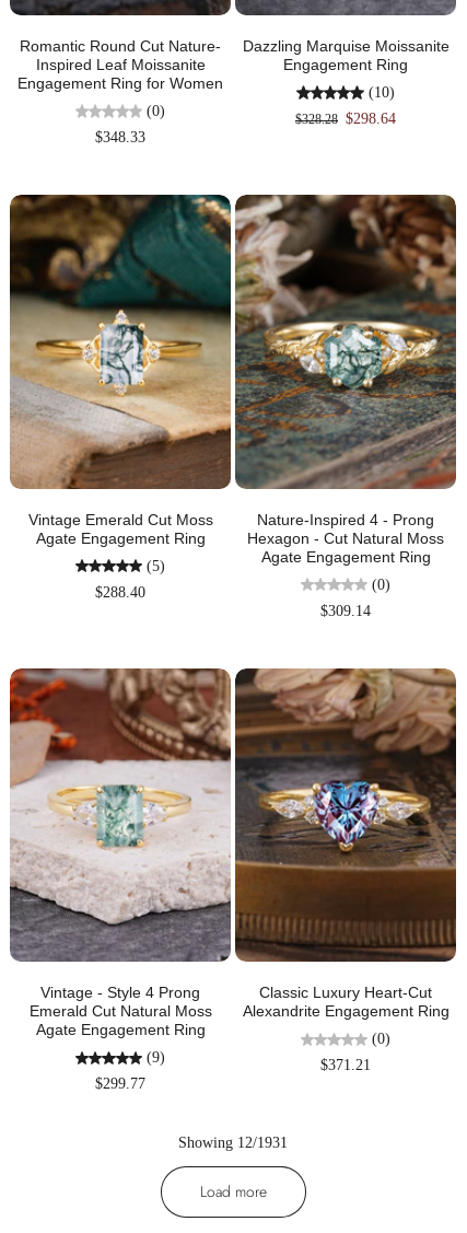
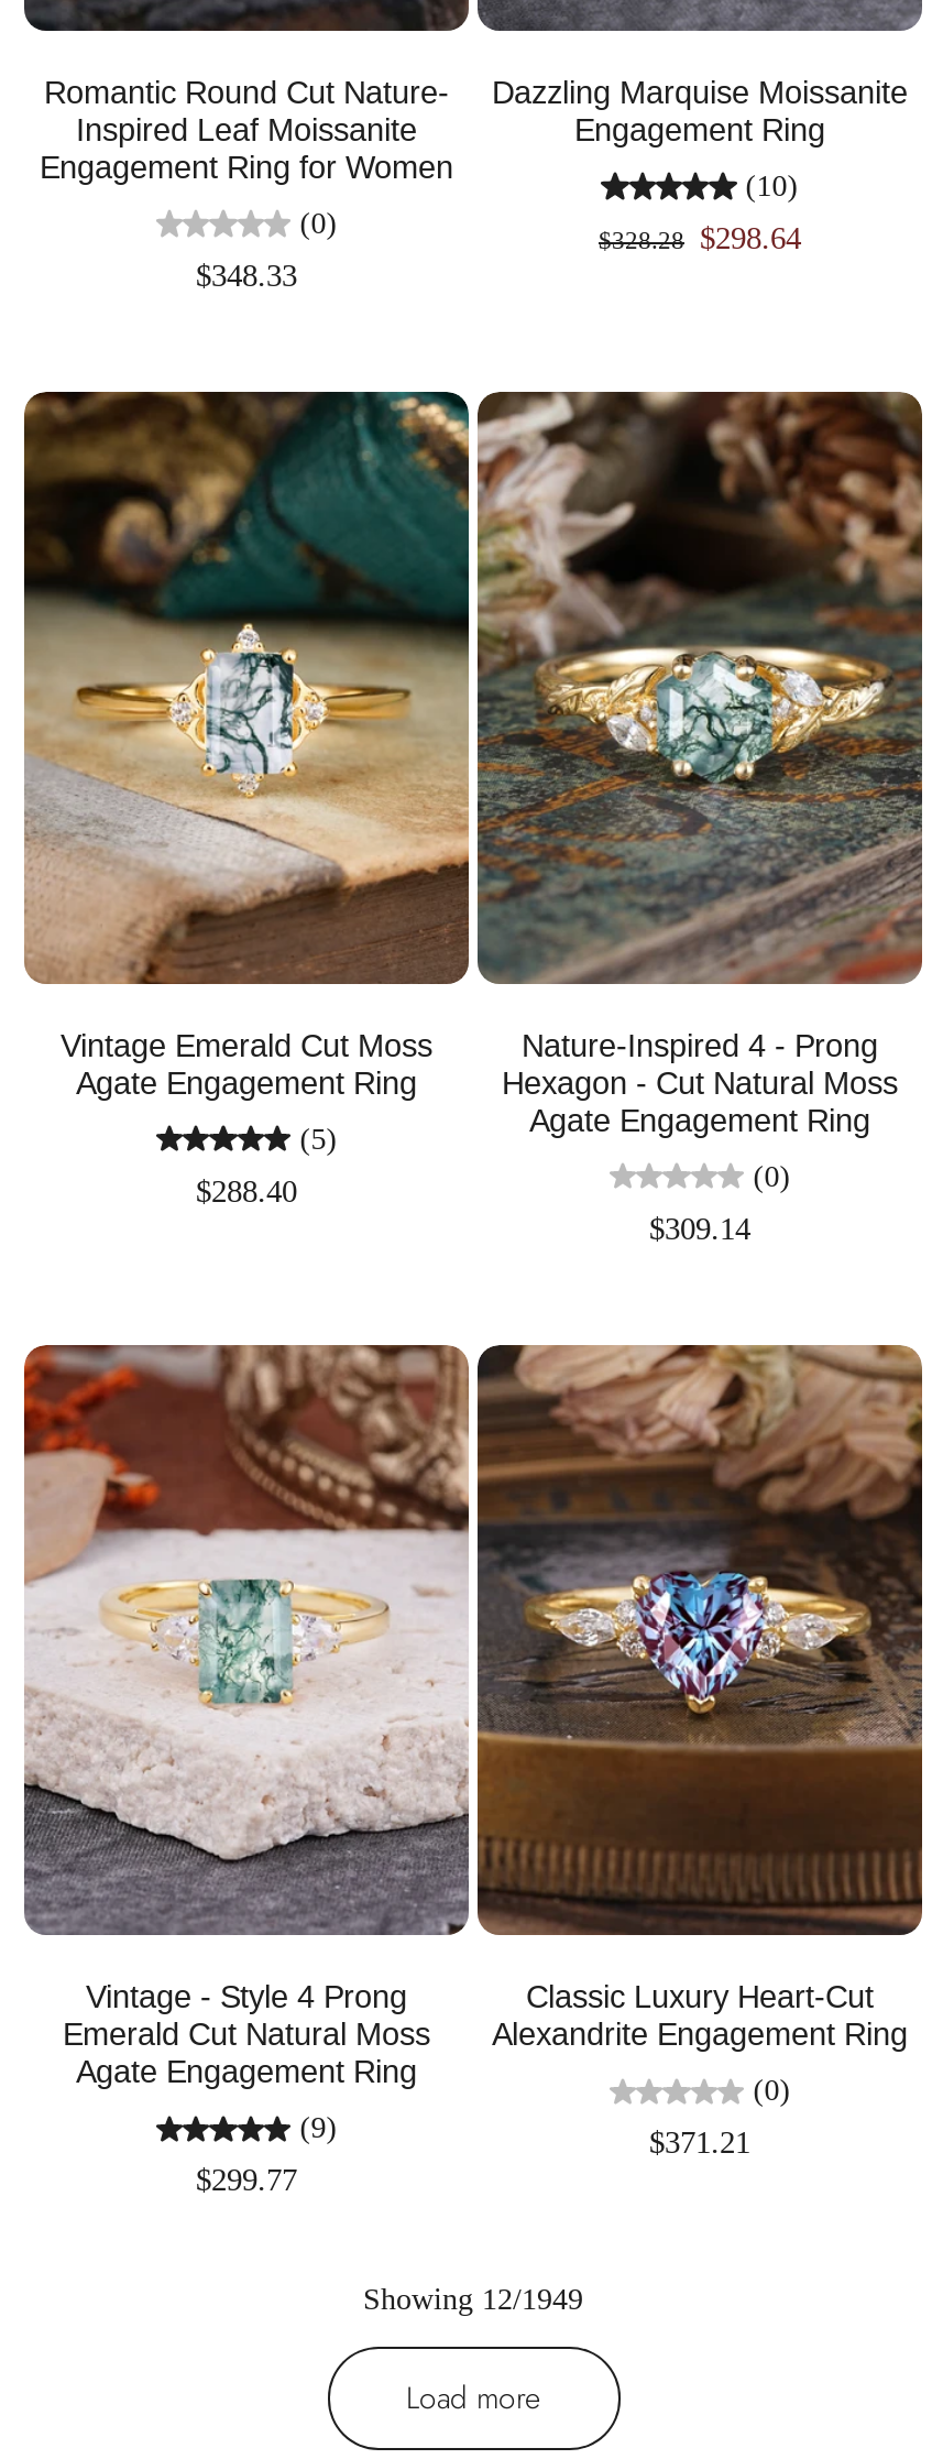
- Showing 12/1931
+ Showing 12/1949
